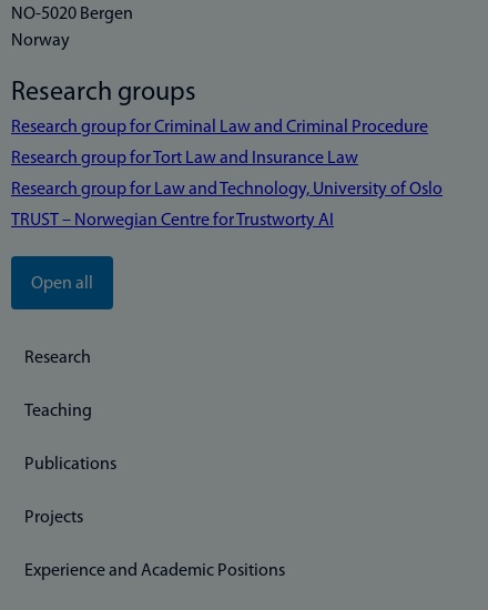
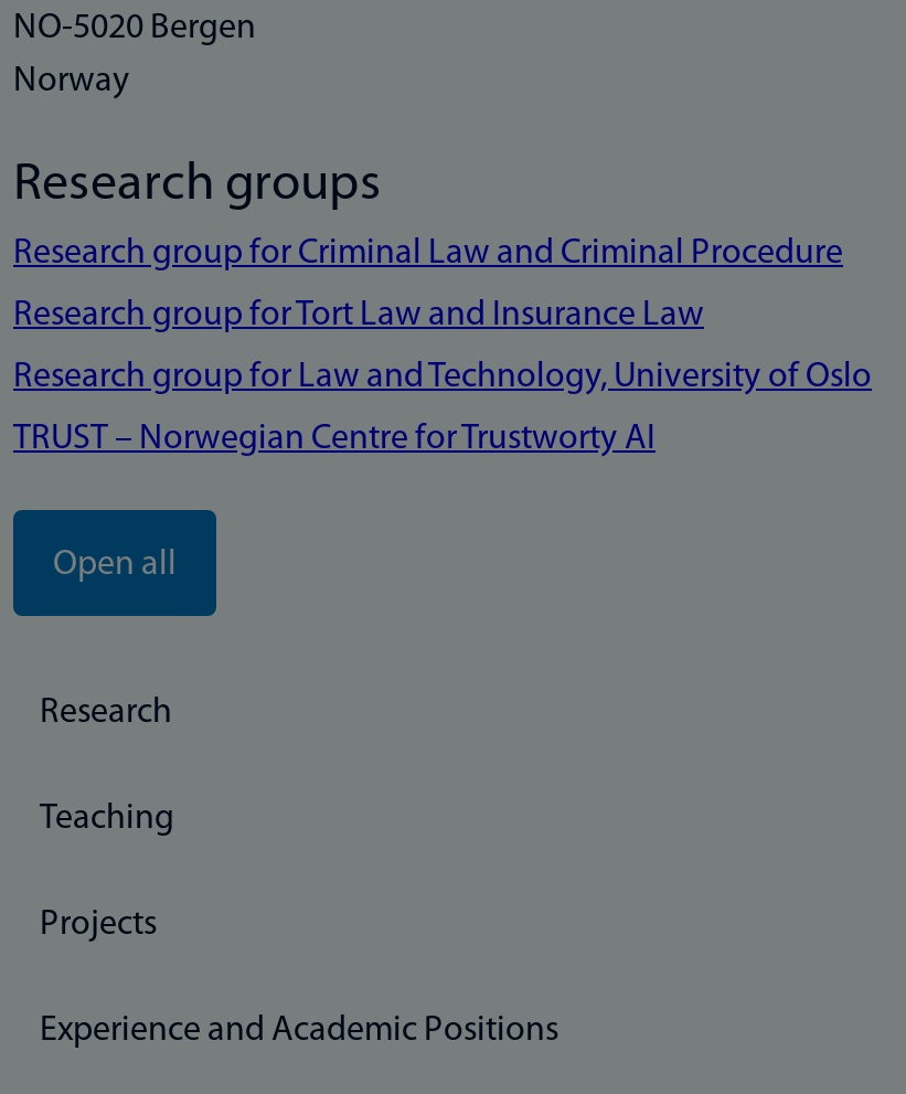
- Publications
